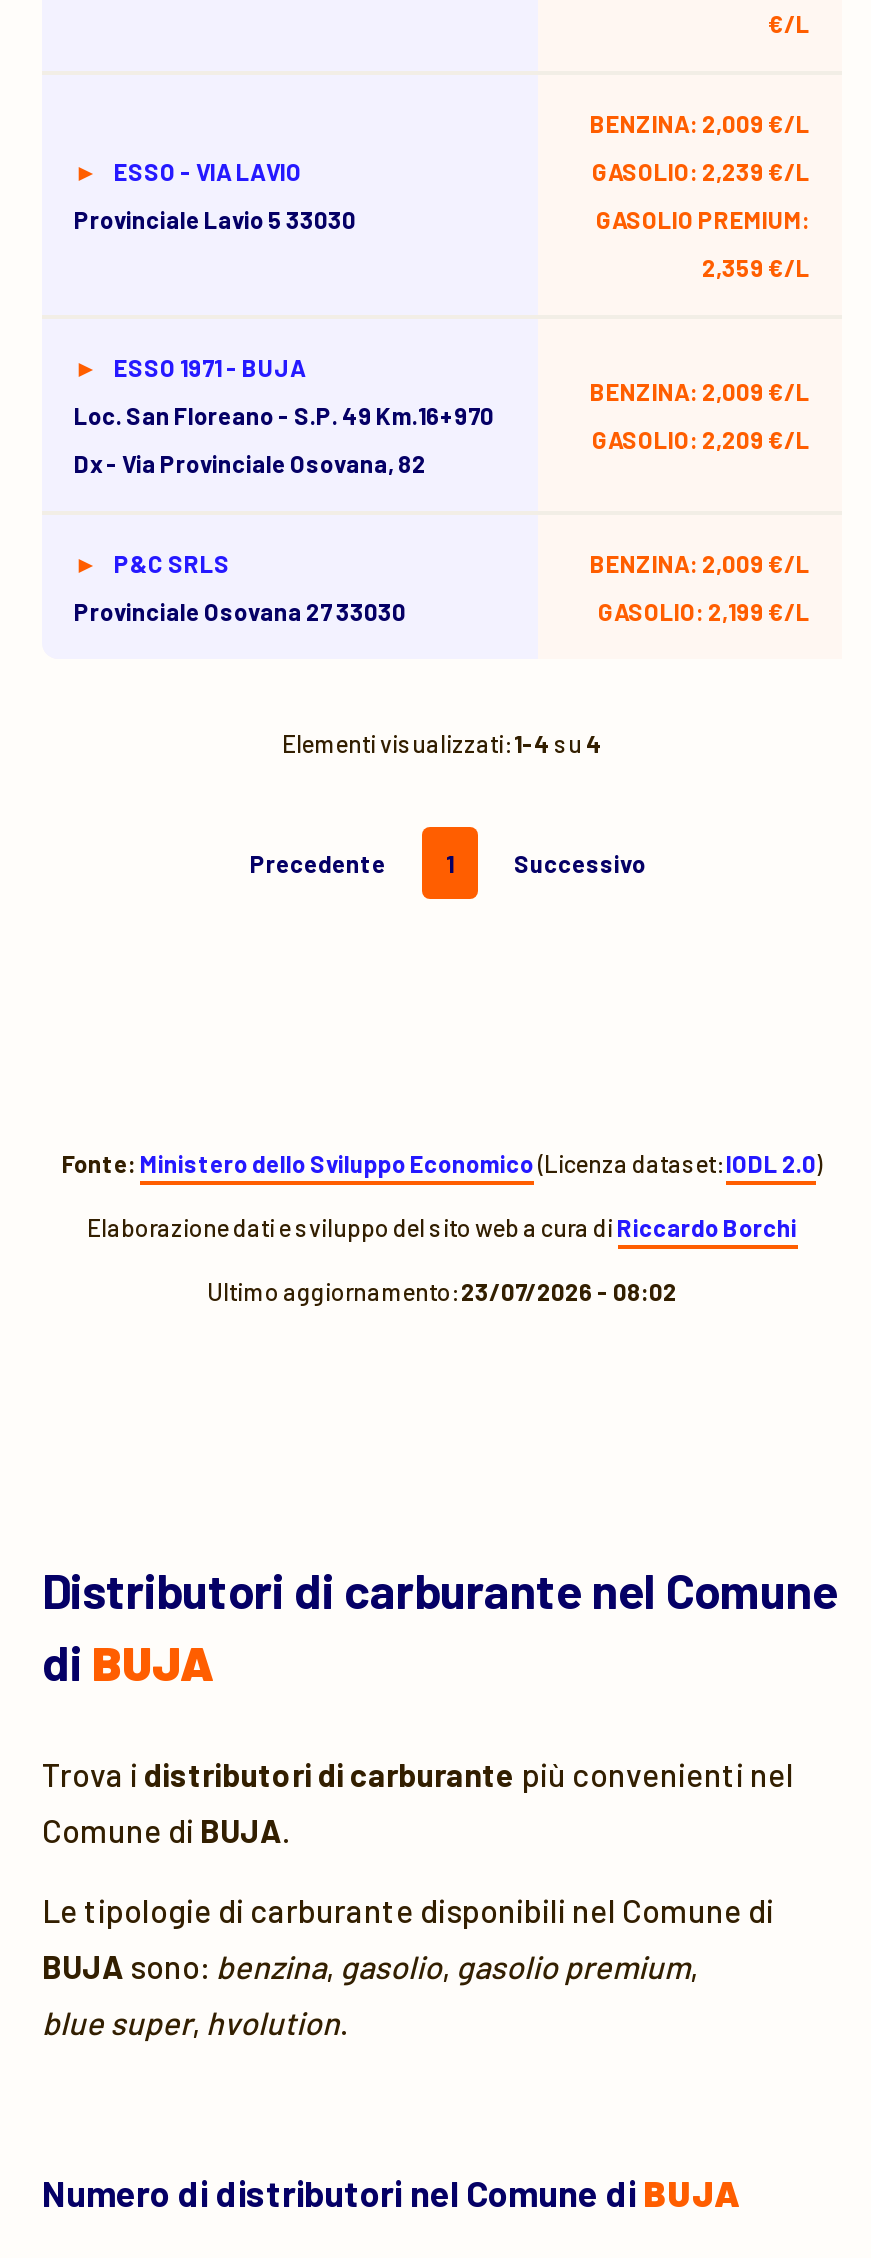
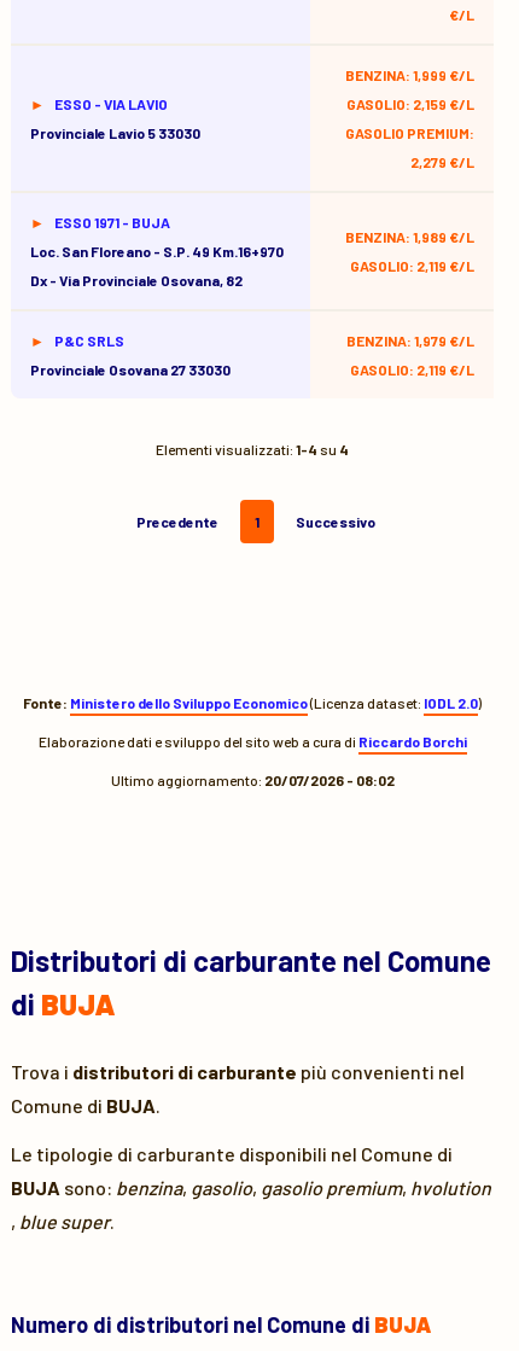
- BENZINA: 2,009 €/L
+ BENZINA: 1,999 €/L

- GASOLIO: 2,239 €/L
+ GASOLIO: 2,159 €/L

- 2,359 €/L
+ 2,279 €/L

- BENZINA: 2,009 €/L
+ BENZINA: 1,989 €/L

- GASOLIO: 2,209 €/L
+ GASOLIO: 2,119 €/L

- BENZINA: 2,009 €/L
+ BENZINA: 1,979 €/L

- GASOLIO: 2,199 €/L
+ GASOLIO: 2,119 €/L

- Ultimo aggiornamento: 23/07/2026 - 08:02
+ Ultimo aggiornamento: 20/07/2026 - 08:02

- BUJA sono: benzina, gasolio, gasolio premium,
+ BUJA sono: benzina, gasolio, gasolio premium, hvolution

- blue super, hvolution.
+ , blue super.
